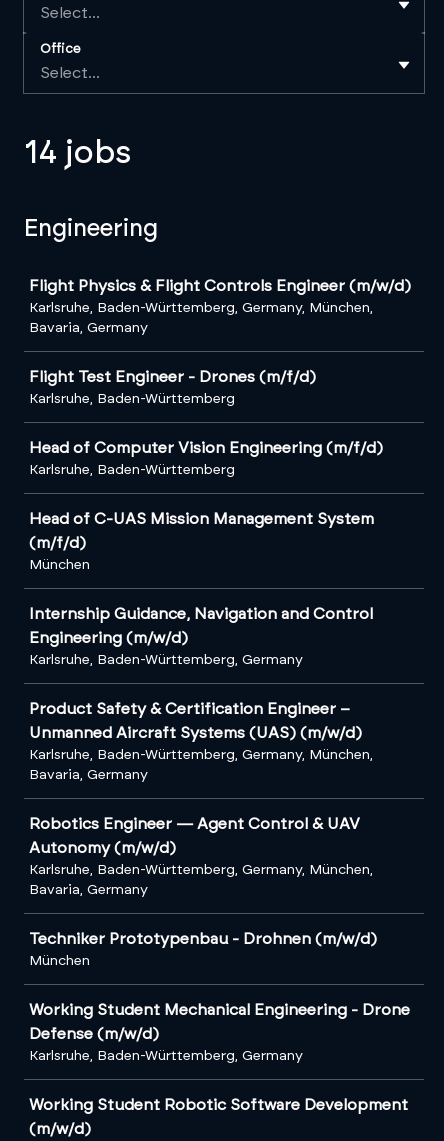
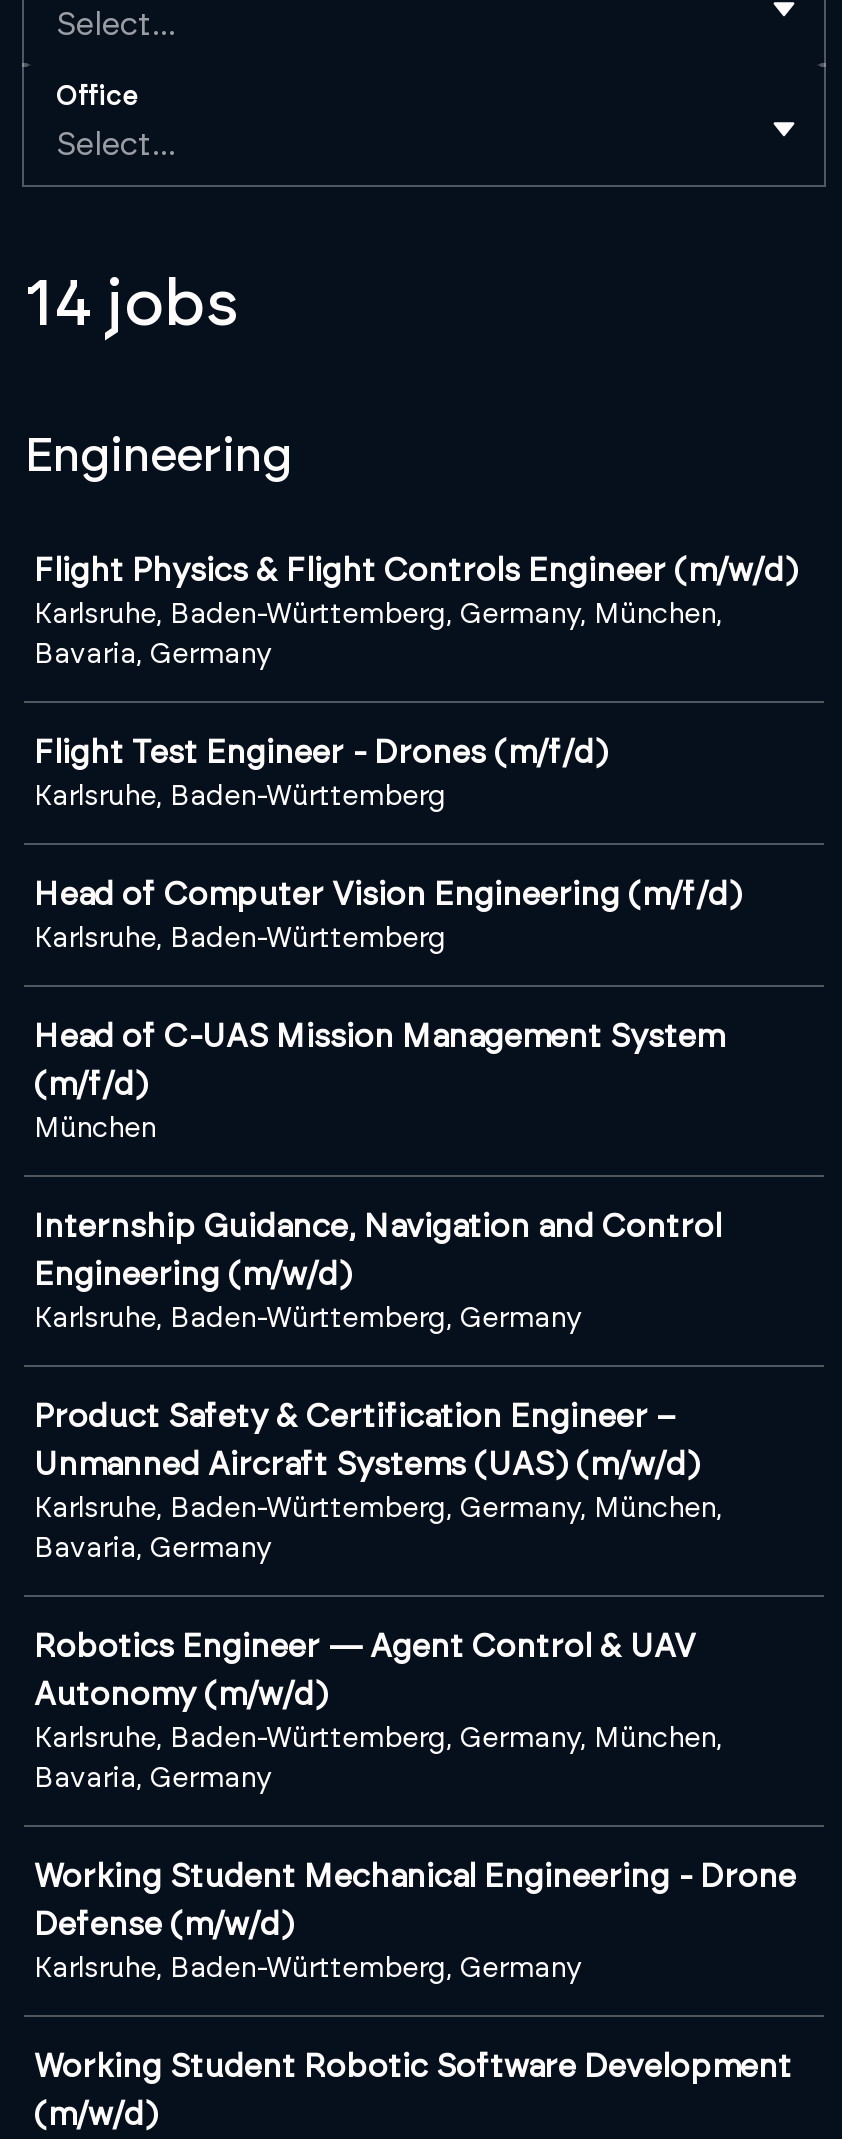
- Techniker Prototypenbau - Drohnen (m/w/d)
- München
